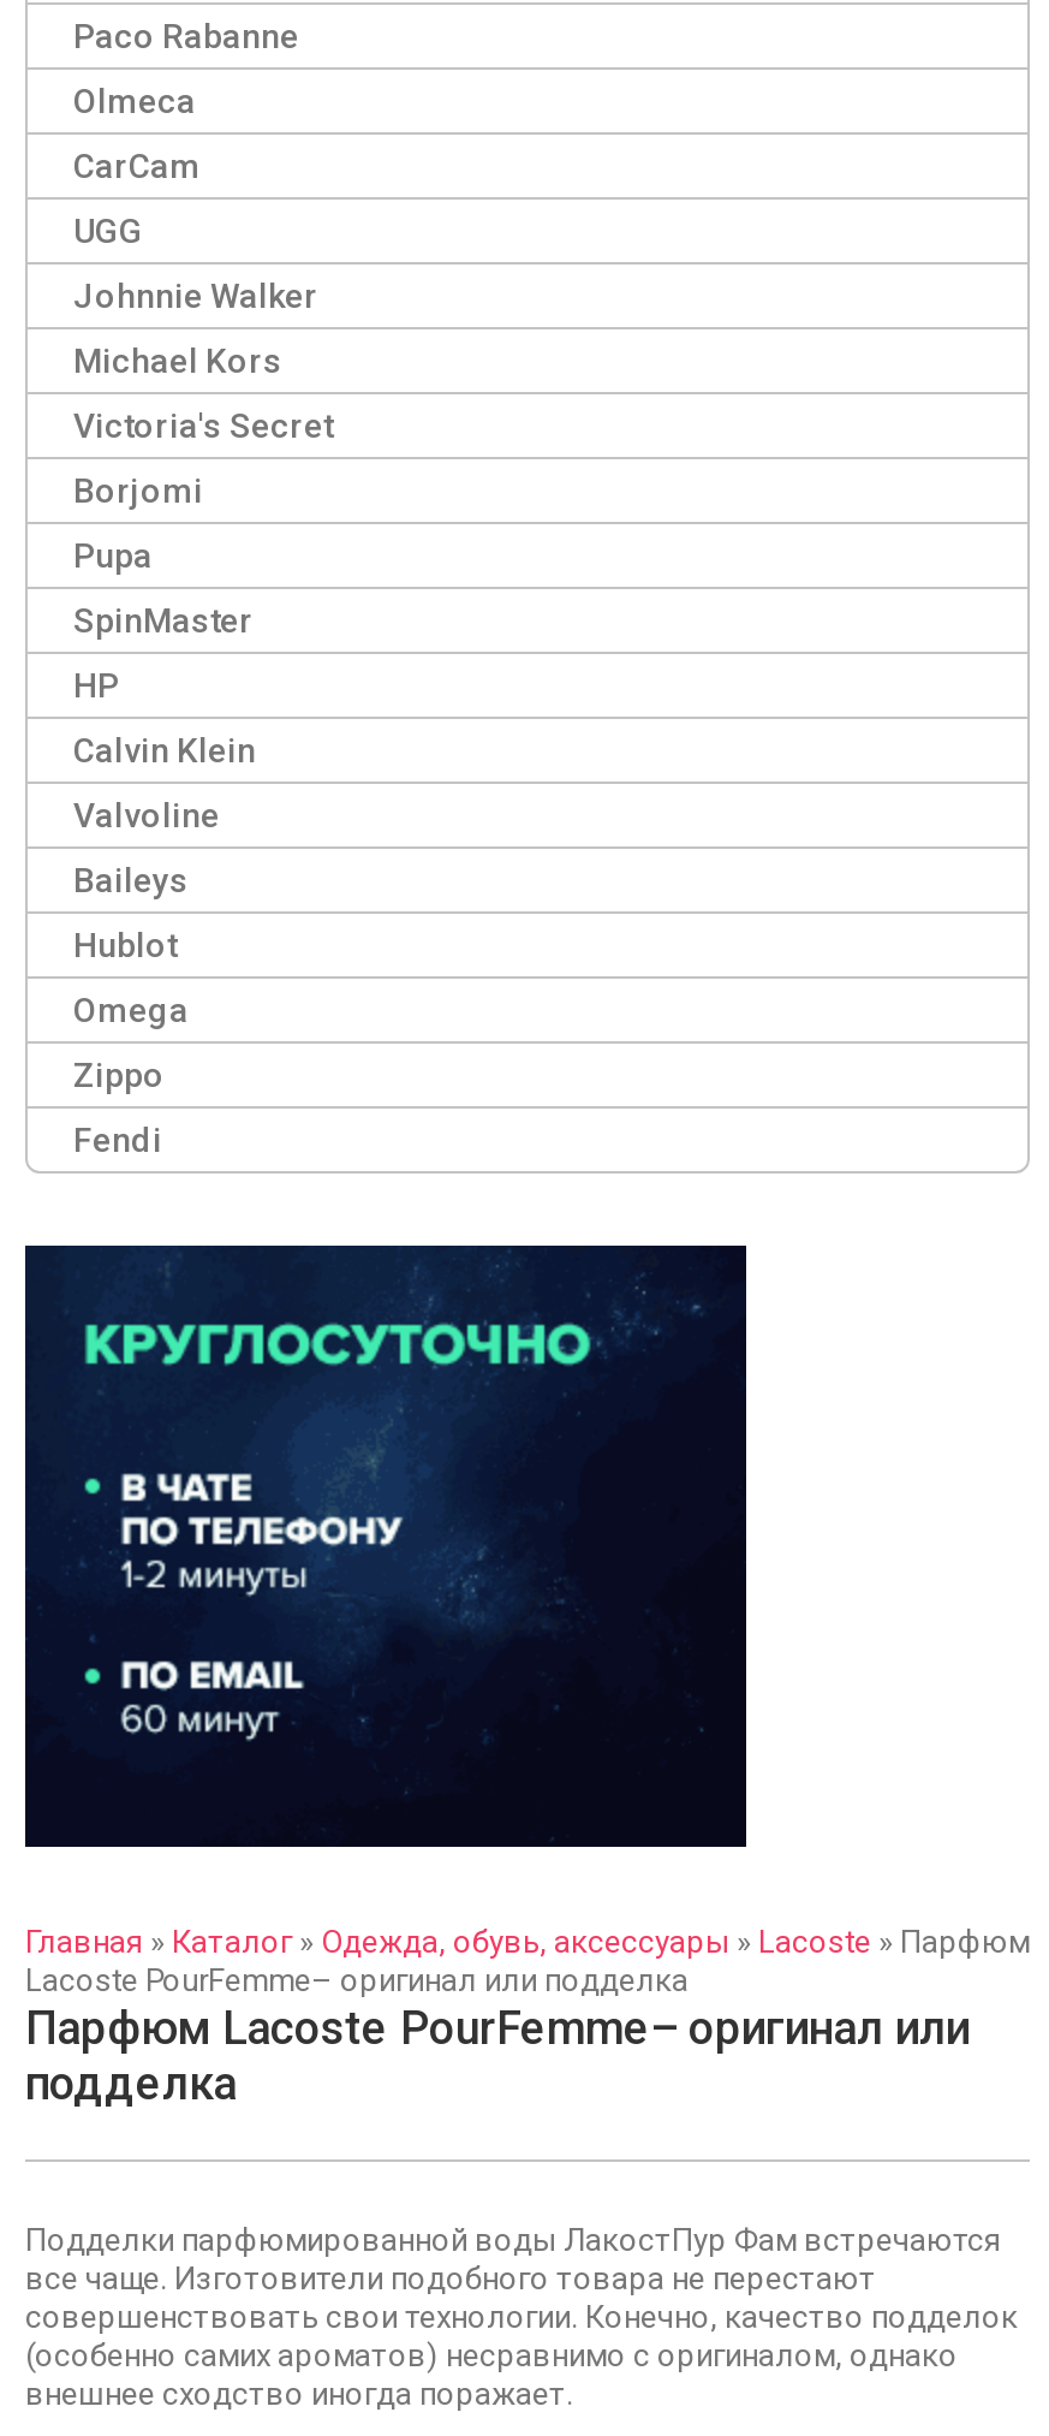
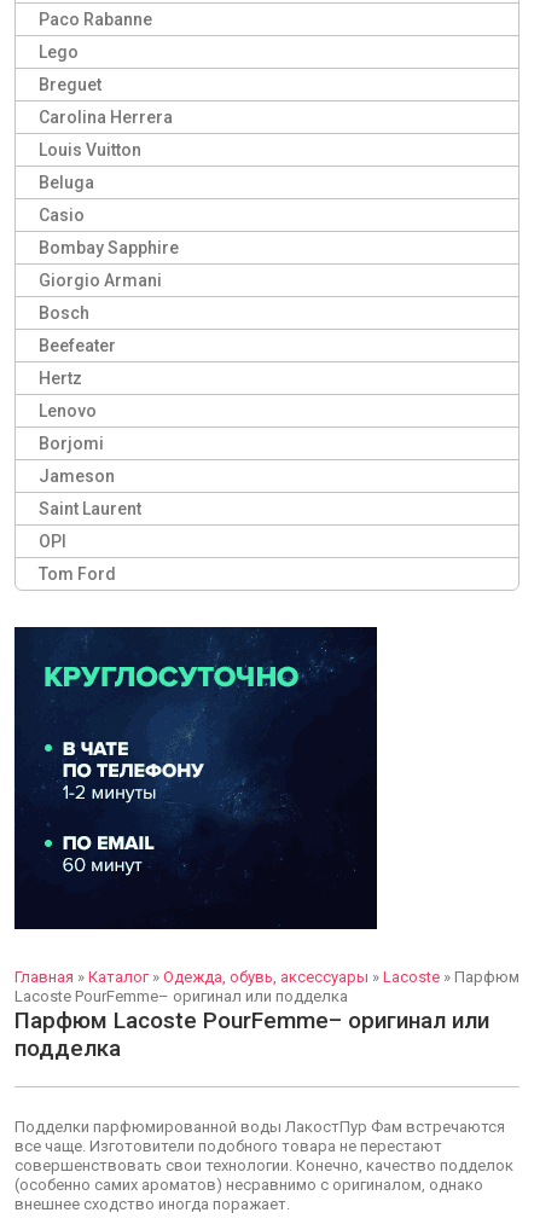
- Olmeca
- CarCam
- UGG
- Johnnie Walker
- Michael Kors
- Victoria's Secret
+ Lego
+ Breguet
+ Carolina Herrera
+ Louis Vuitton
+ Beluga
+ Casio
+ Bombay Sapphire
+ Giorgio Armani
+ Bosch
+ Beefeater
+ Hertz
+ Lenovo

moved down: Borjomi

- Pupa
- SpinMaster
- HP
- Calvin Klein
- Valvoline
- Baileys
- Hublot
- Omega
- Zippo
- Fendi
+ Jameson
+ Saint Laurent
+ OPI
+ Tom Ford
